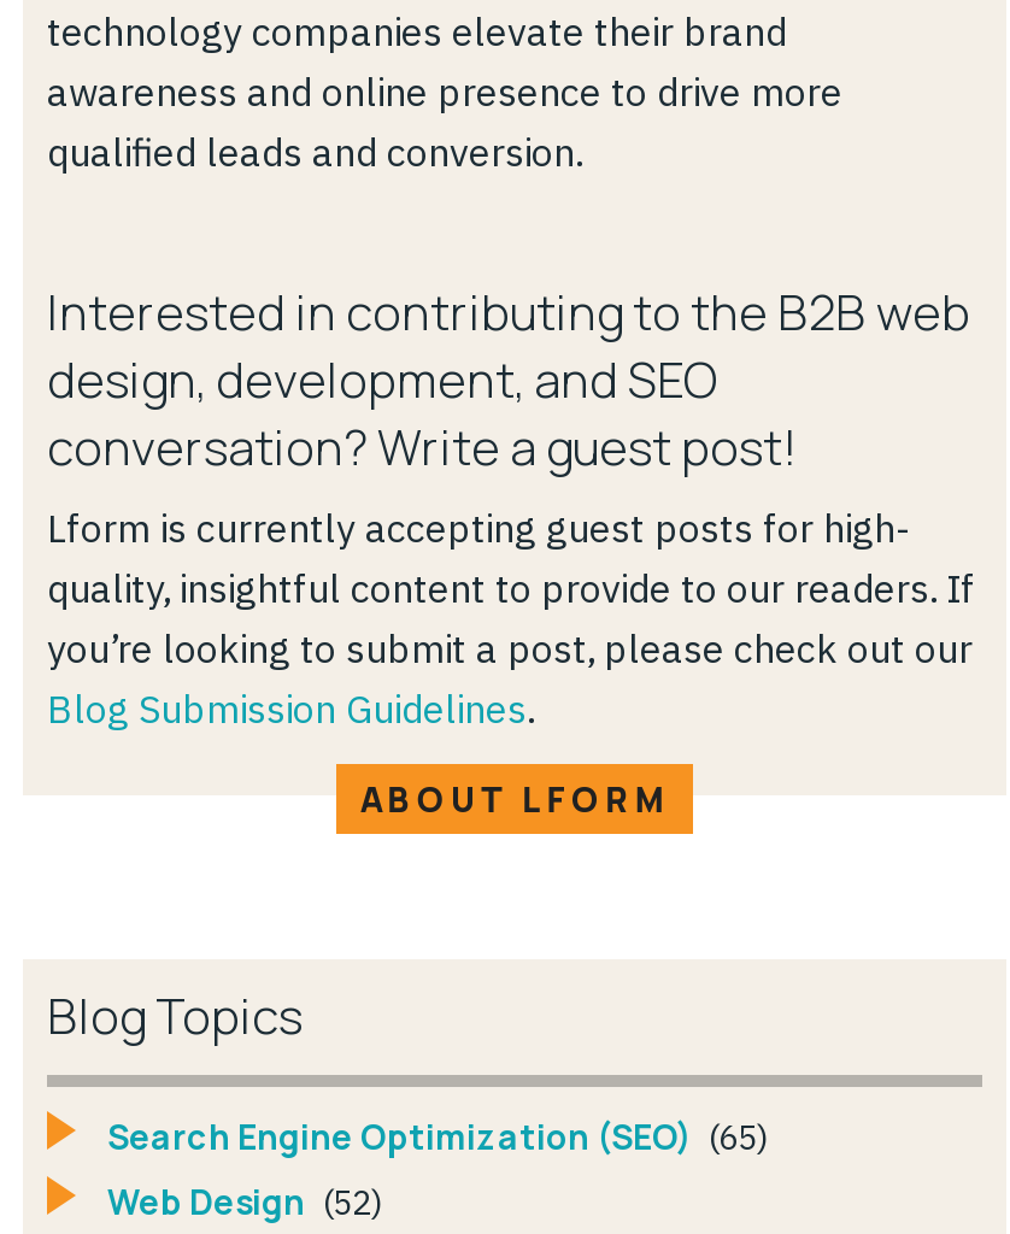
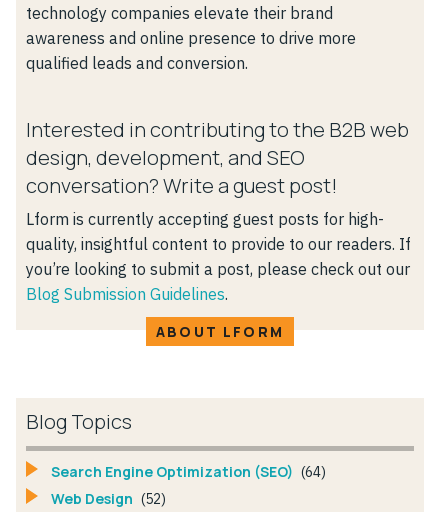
- Search Engine Optimization (SEO) (65)
+ Search Engine Optimization (SEO) (64)
